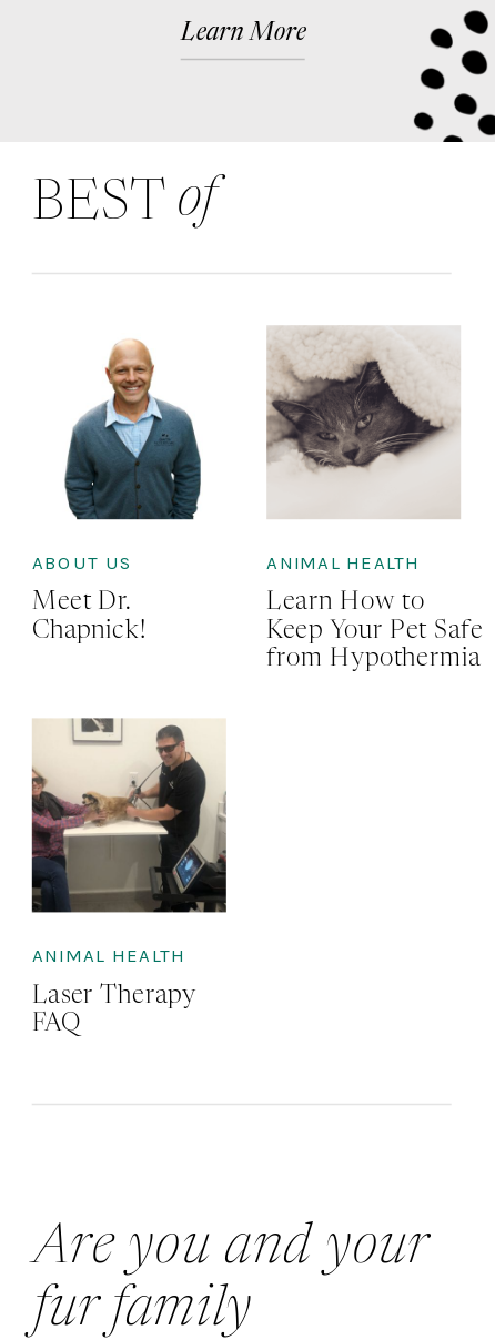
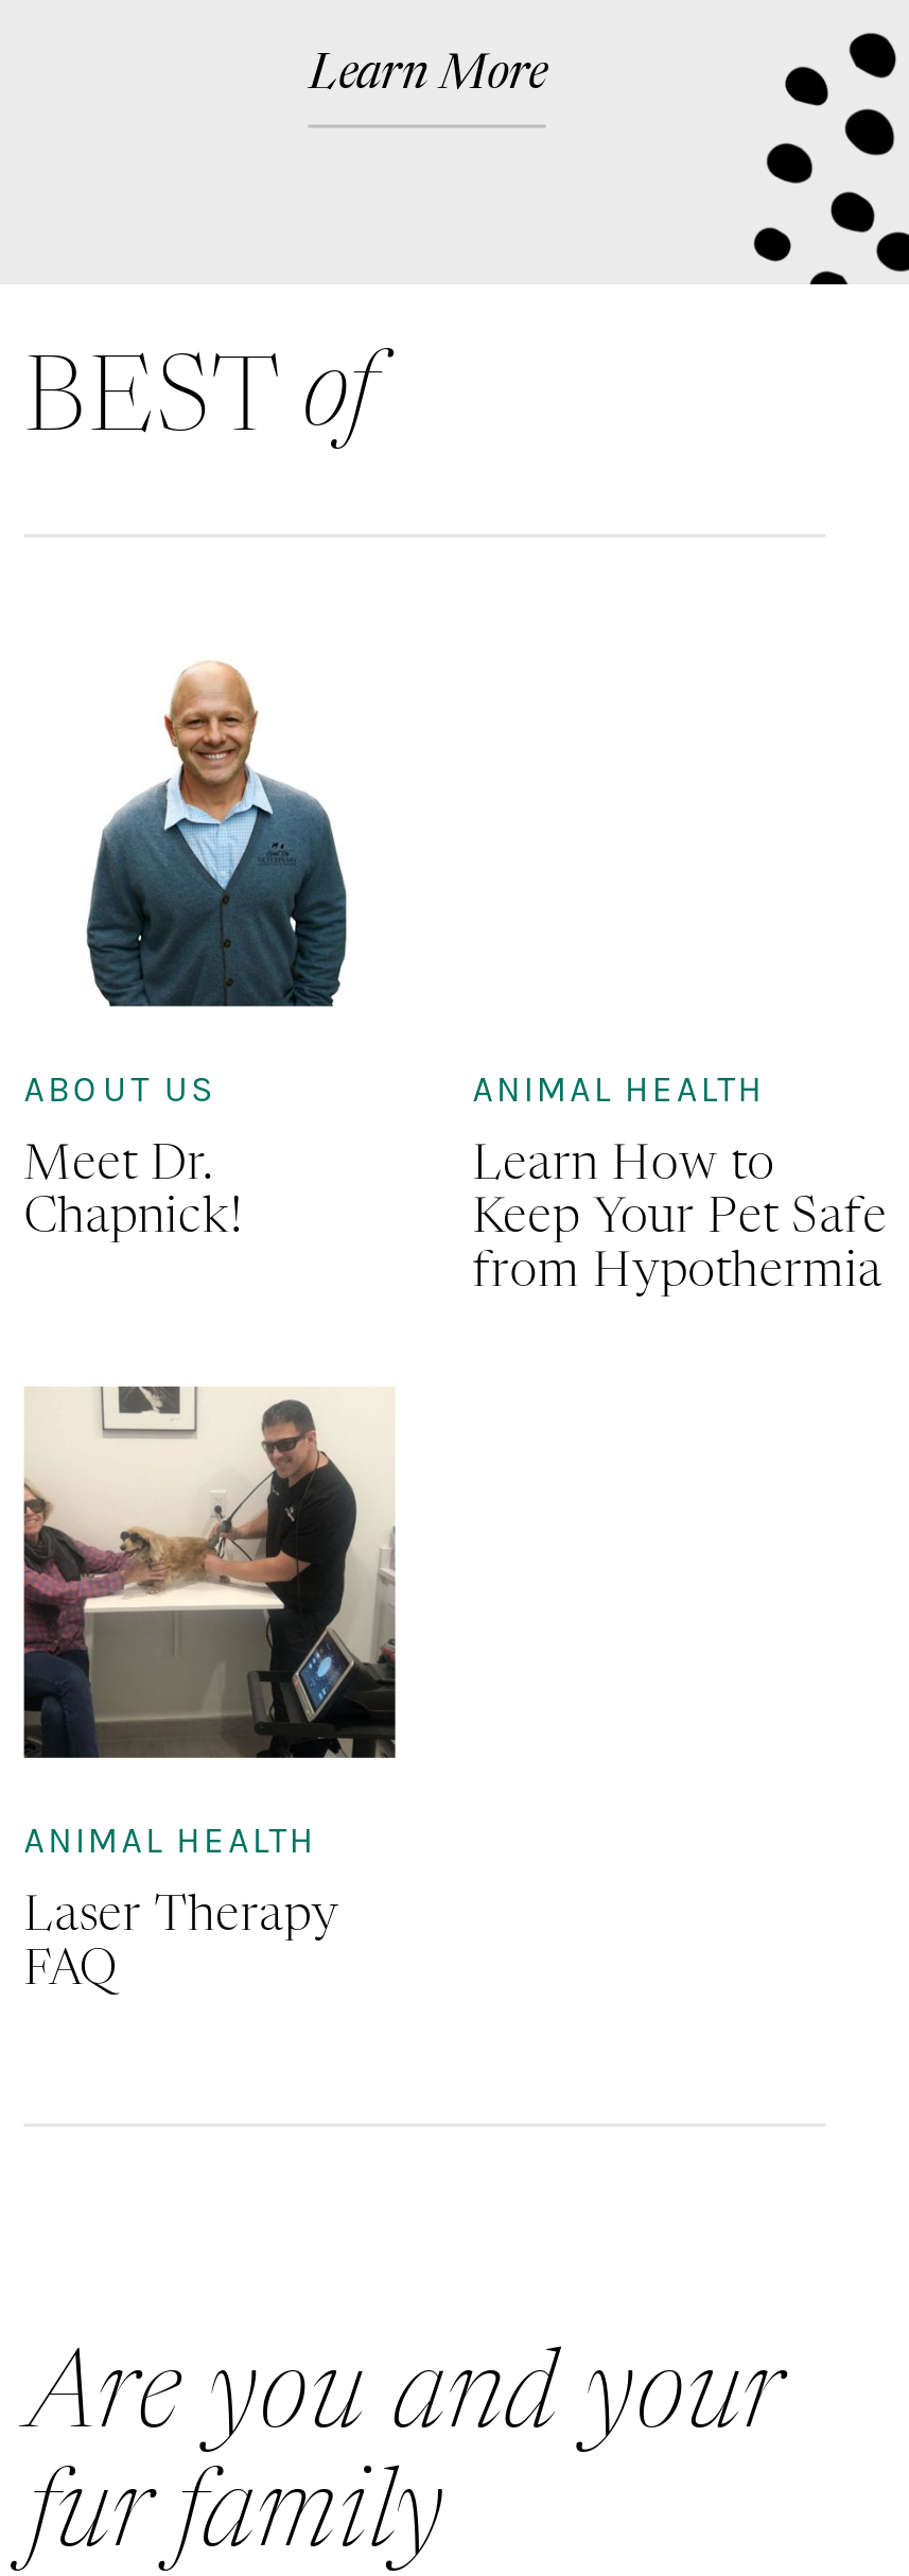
- [image]
